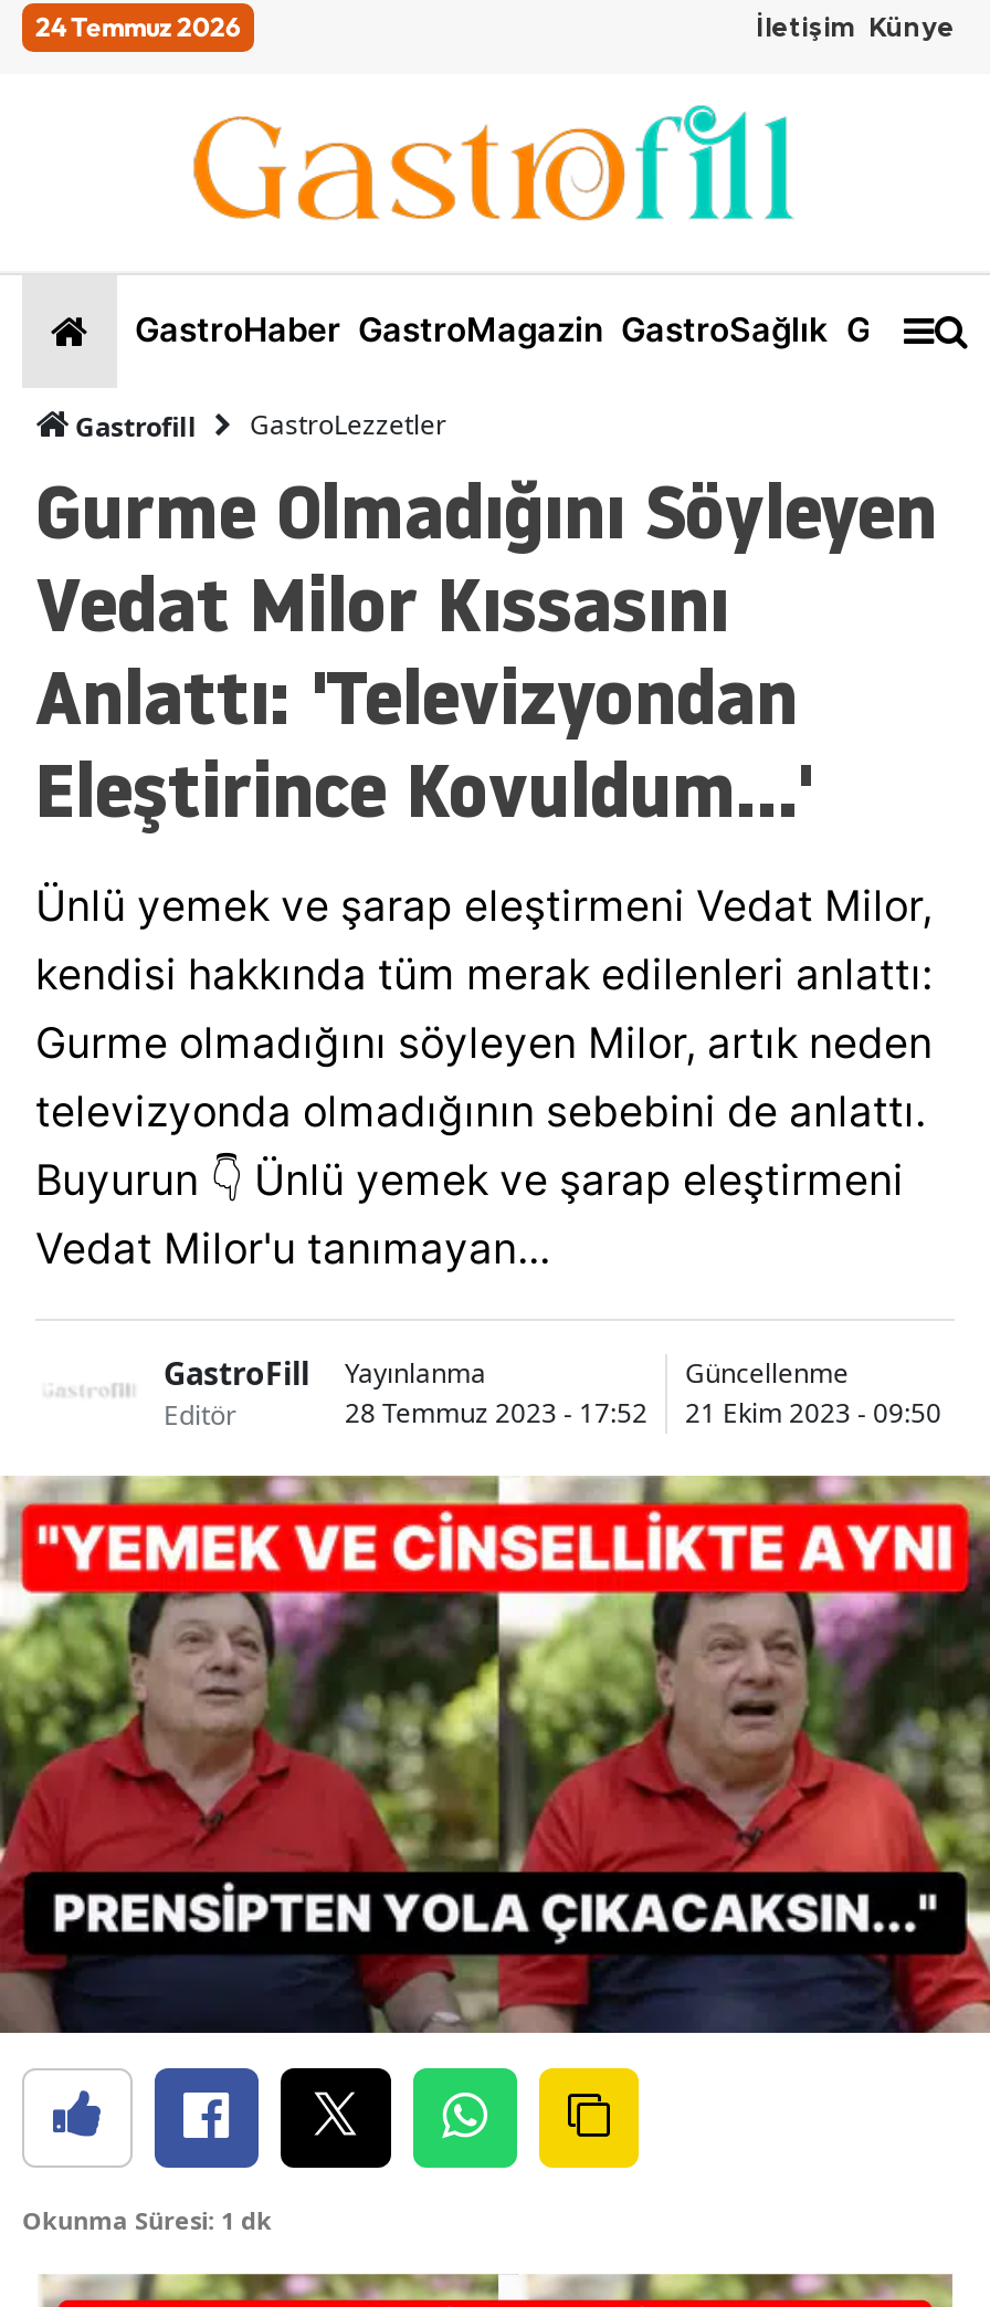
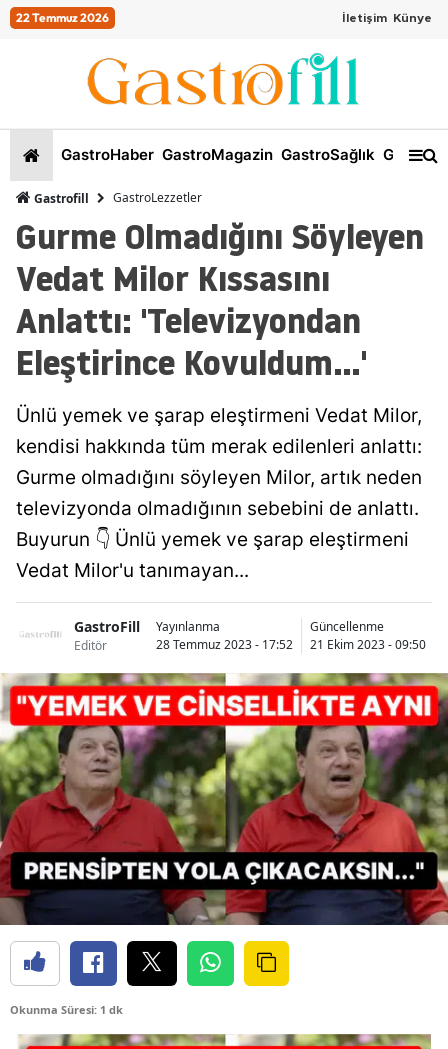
- 24 Temmuz 2026
+ 22 Temmuz 2026
